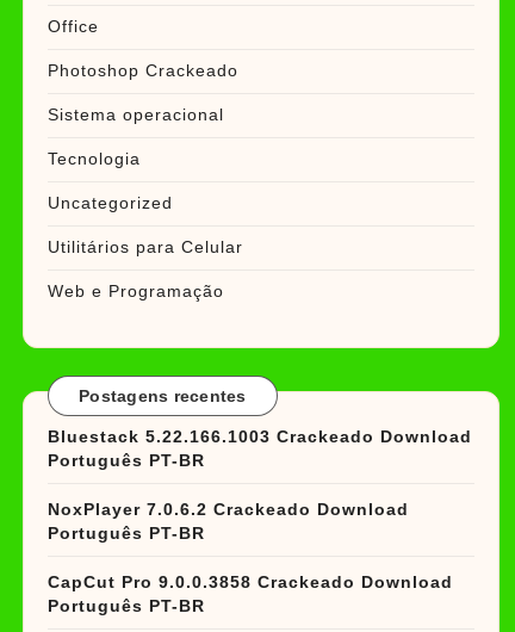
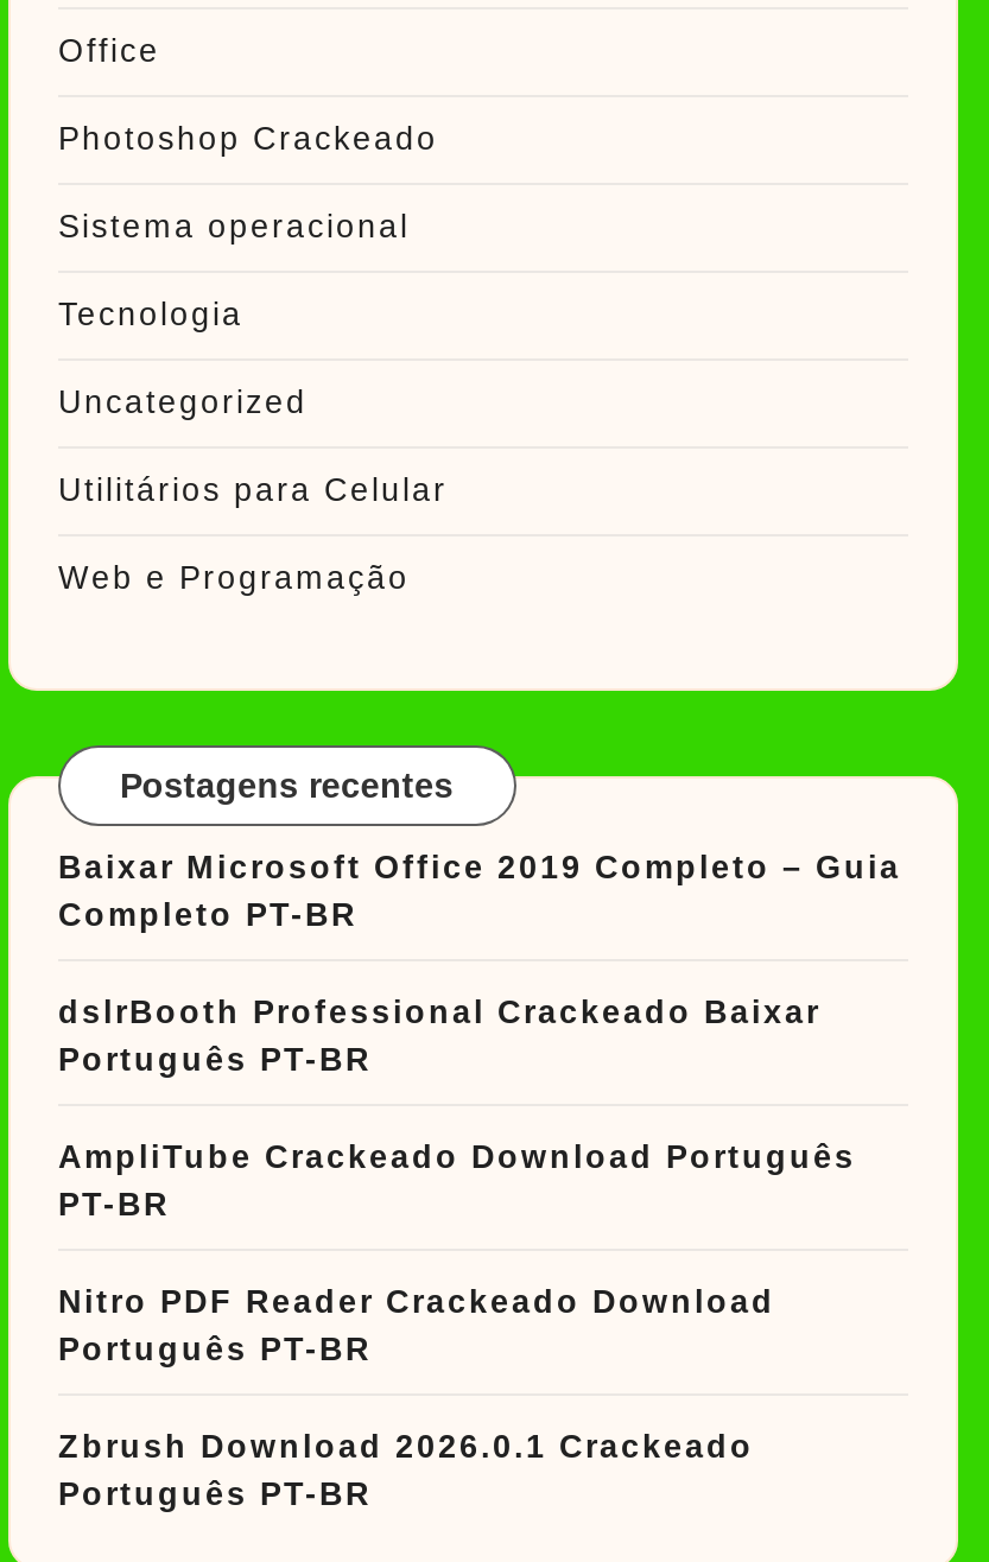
- Bluestack 5.22.166.1003 Crackeado Download
+ Baixar Microsoft Office 2019 Completo – Guia
+ Completo PT-BR
+ dslrBooth Professional Crackeado Baixar

- NoxPlayer 7.0.6.2 Crackeado Download
+ AmpliTube Crackeado Download Português
+ PT-BR
+ Nitro PDF Reader Crackeado Download

- CapCut Pro 9.0.0.3858 Crackeado Download
+ Zbrush Download 2026.0.1 Crackeado
